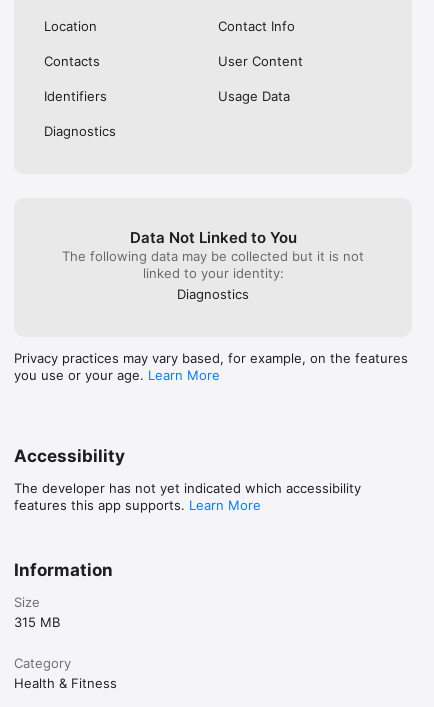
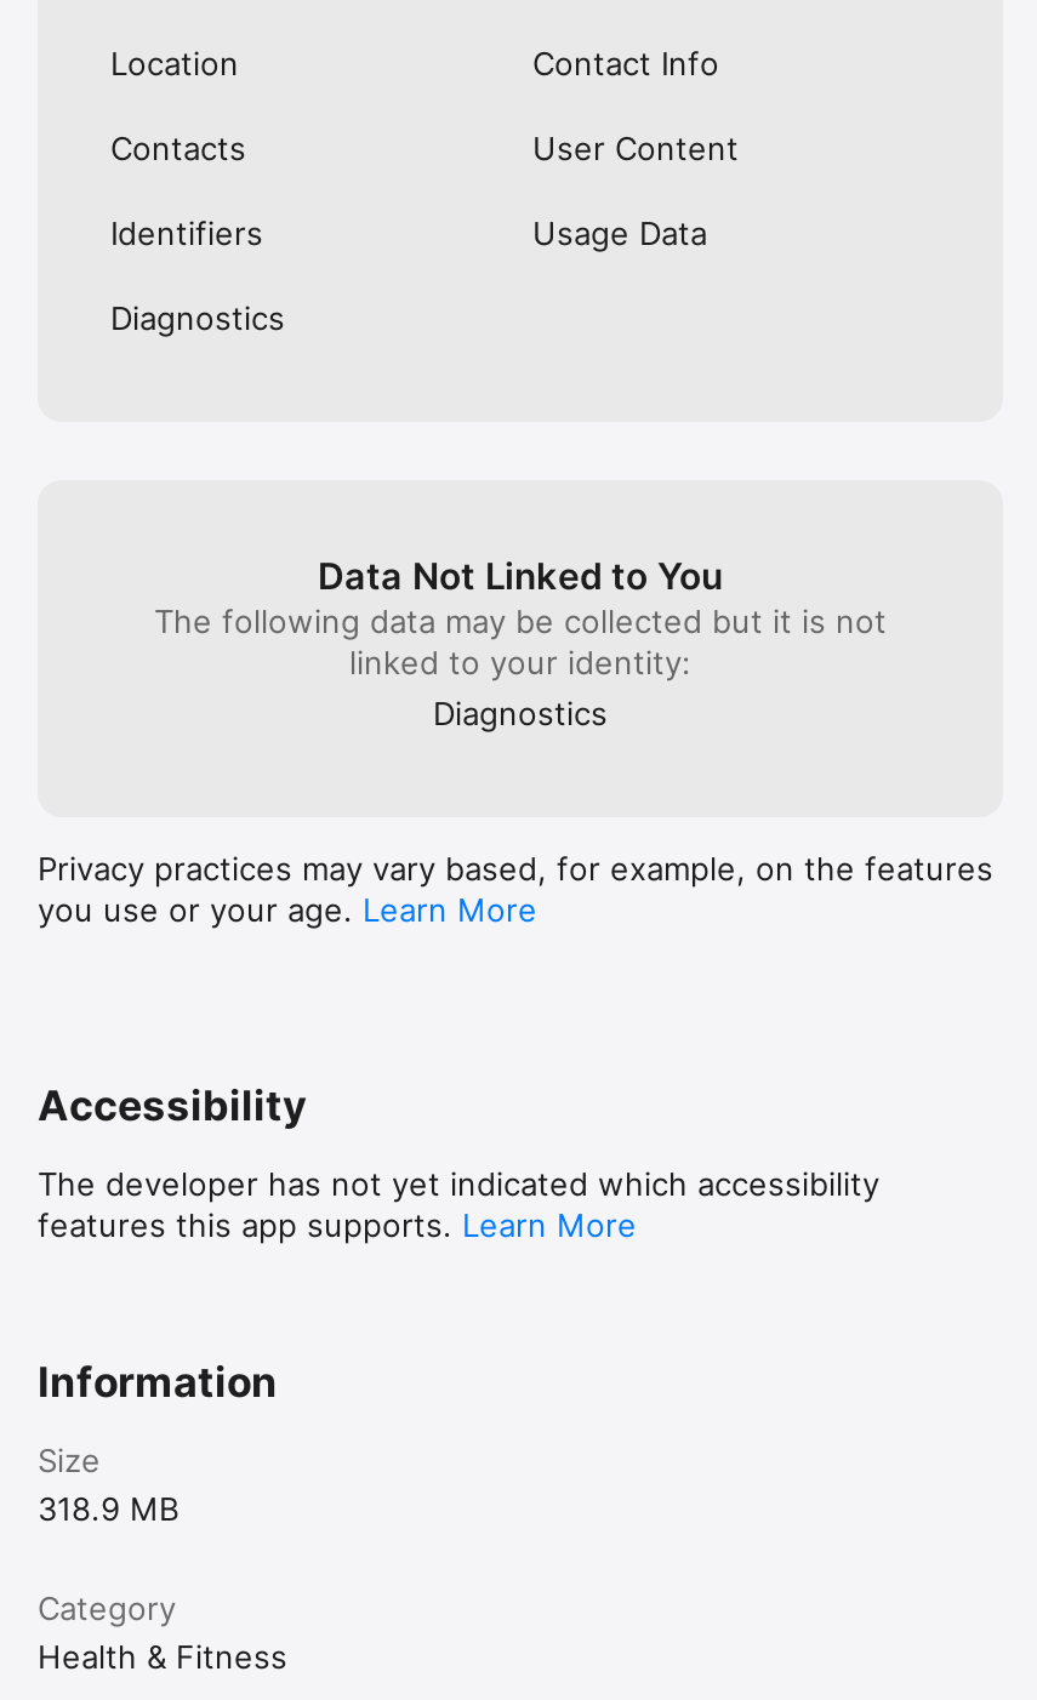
- 315 MB
+ 318.9 MB
